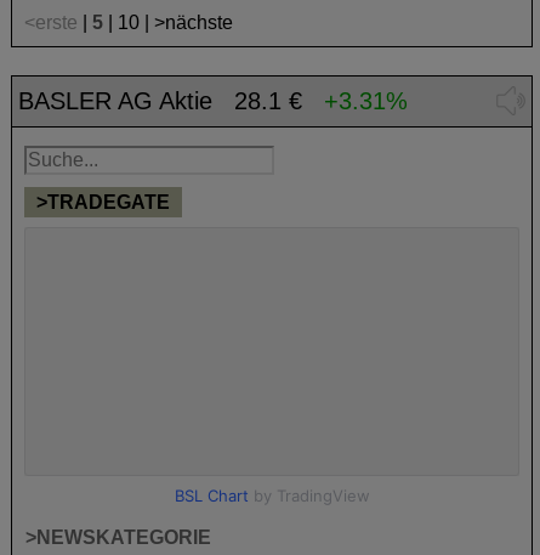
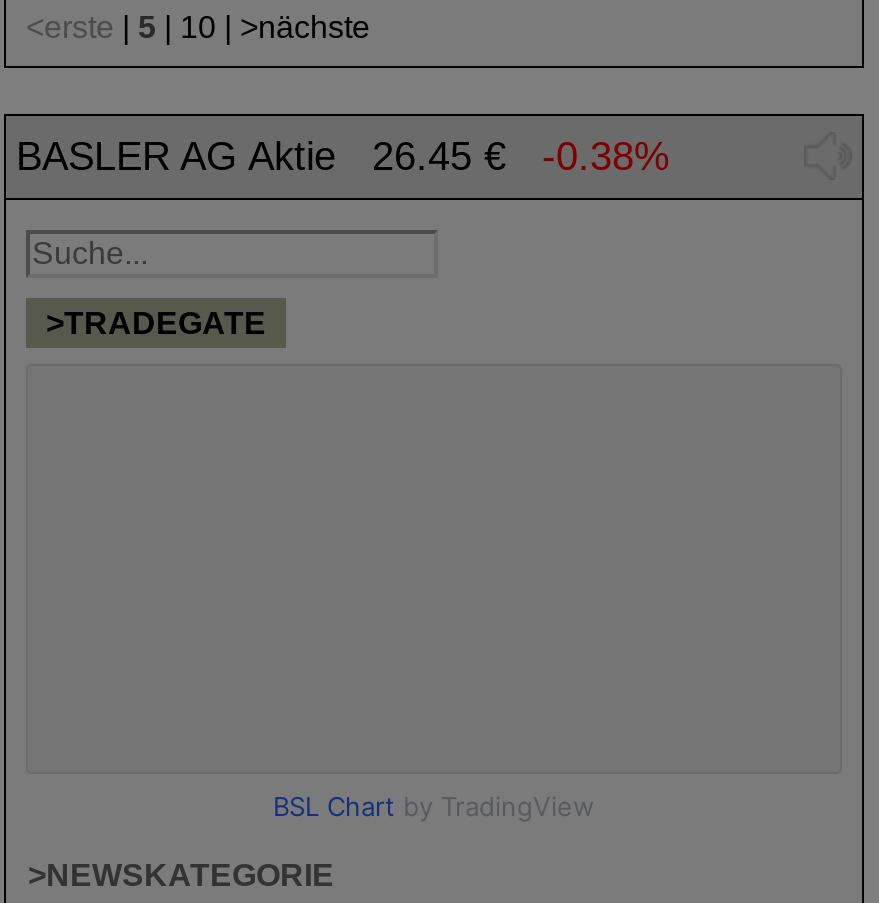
- BASLER AG Aktie 28.1 €+3.31%
+ BASLER AG Aktie 26.45 €-0.38%
